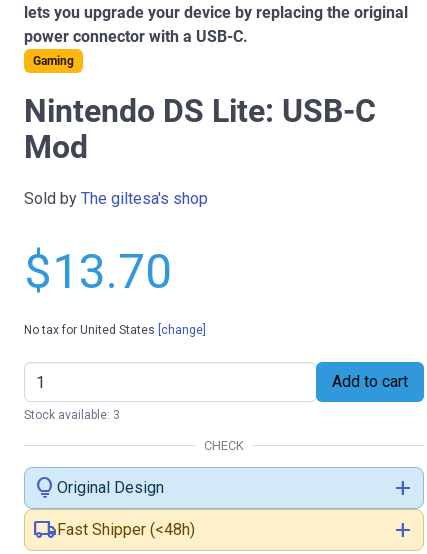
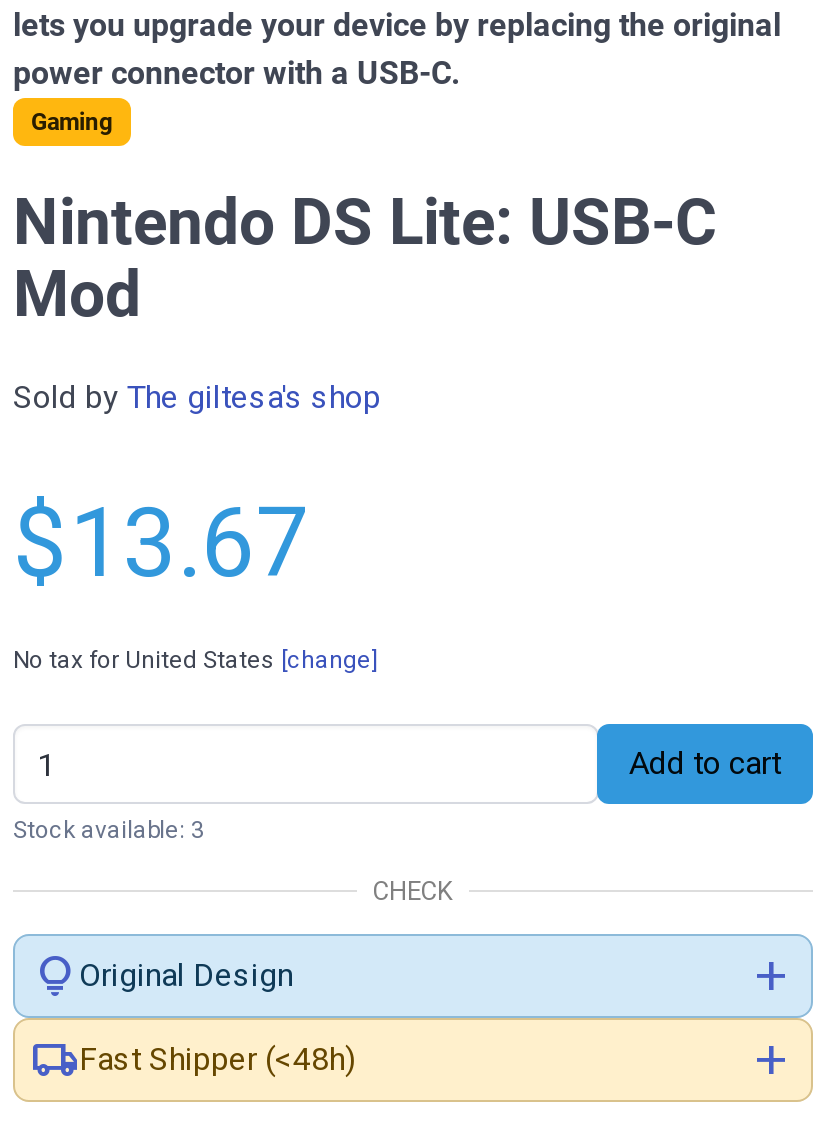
- $13.70
+ $13.67
